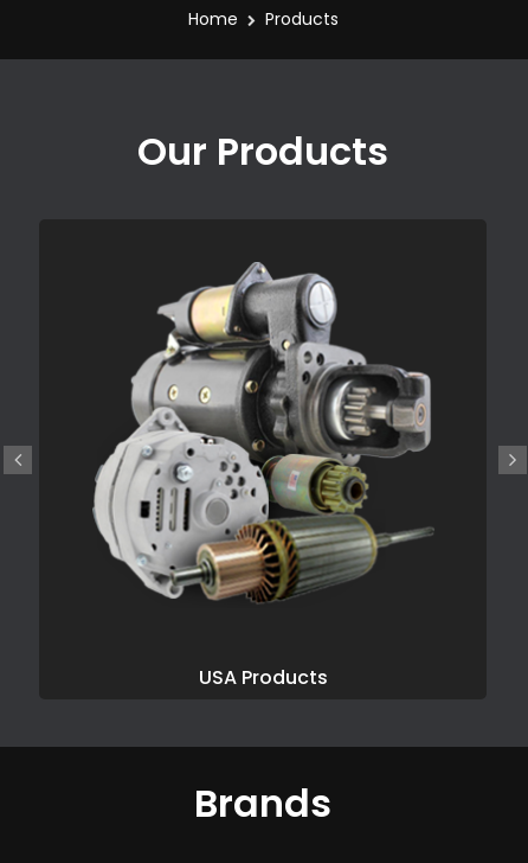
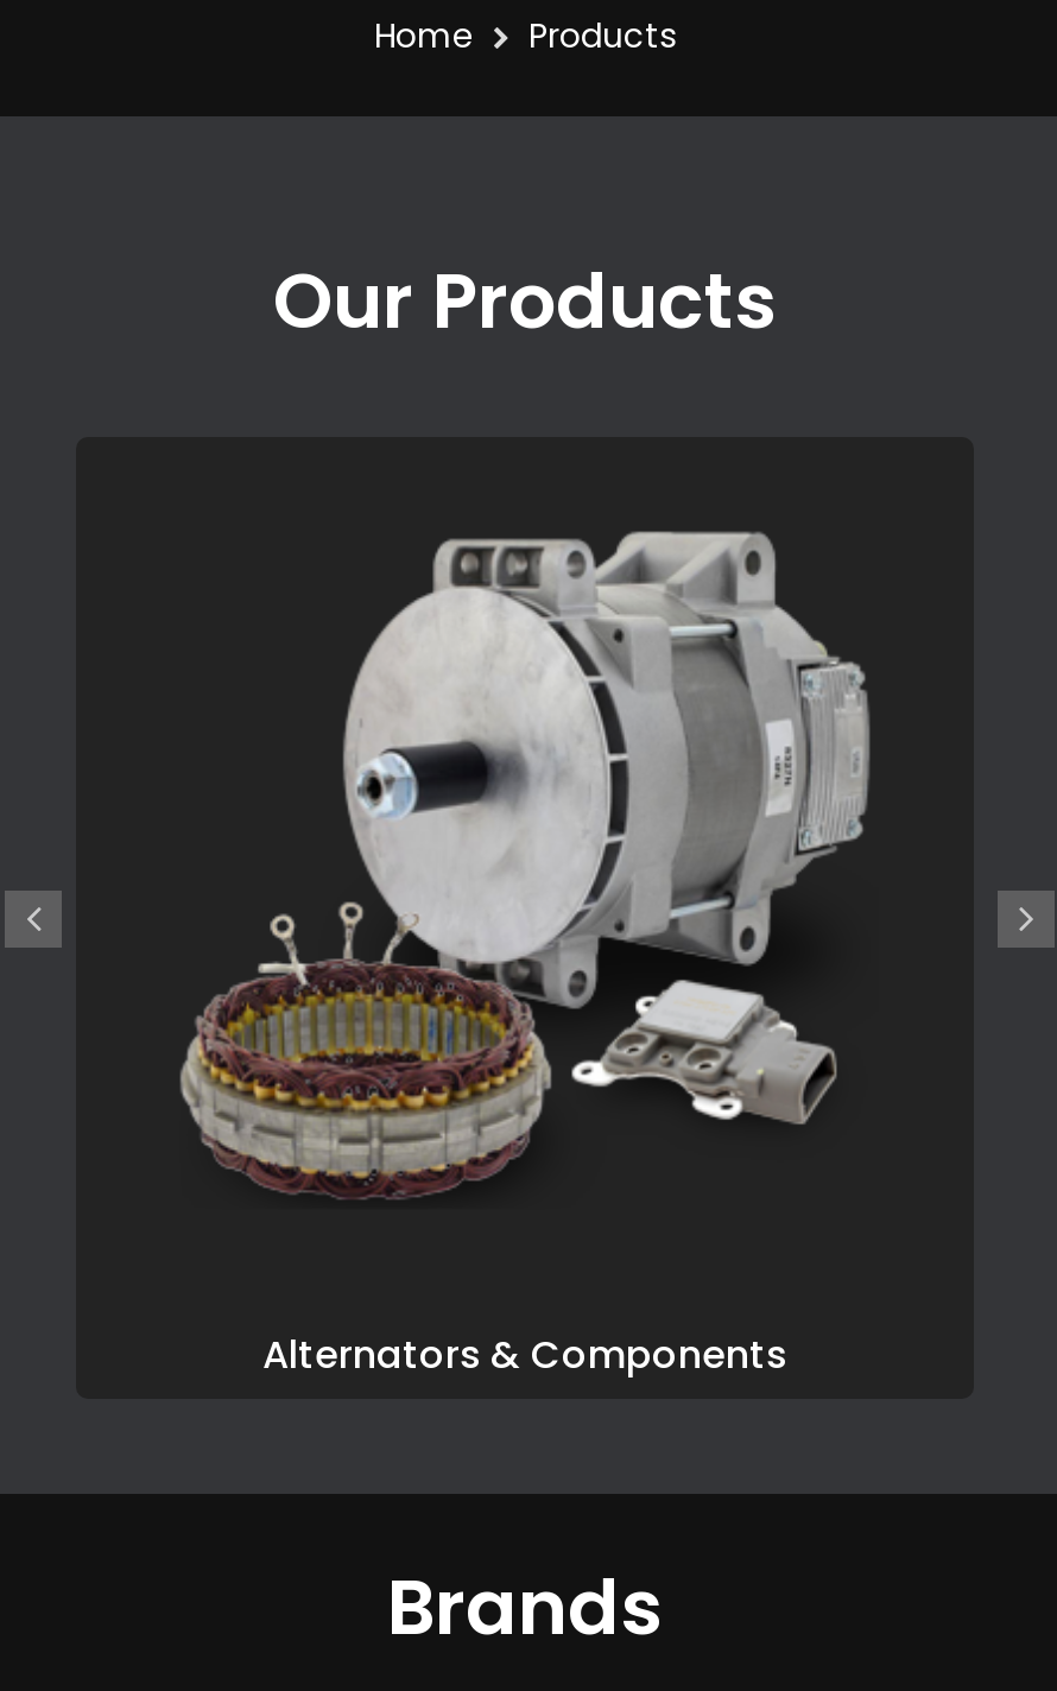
- [image]
+ [image]

- USA Products
+ Alternators & Components
